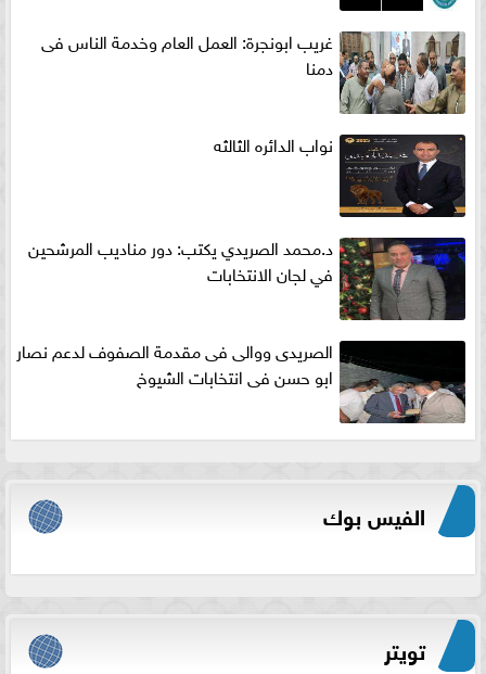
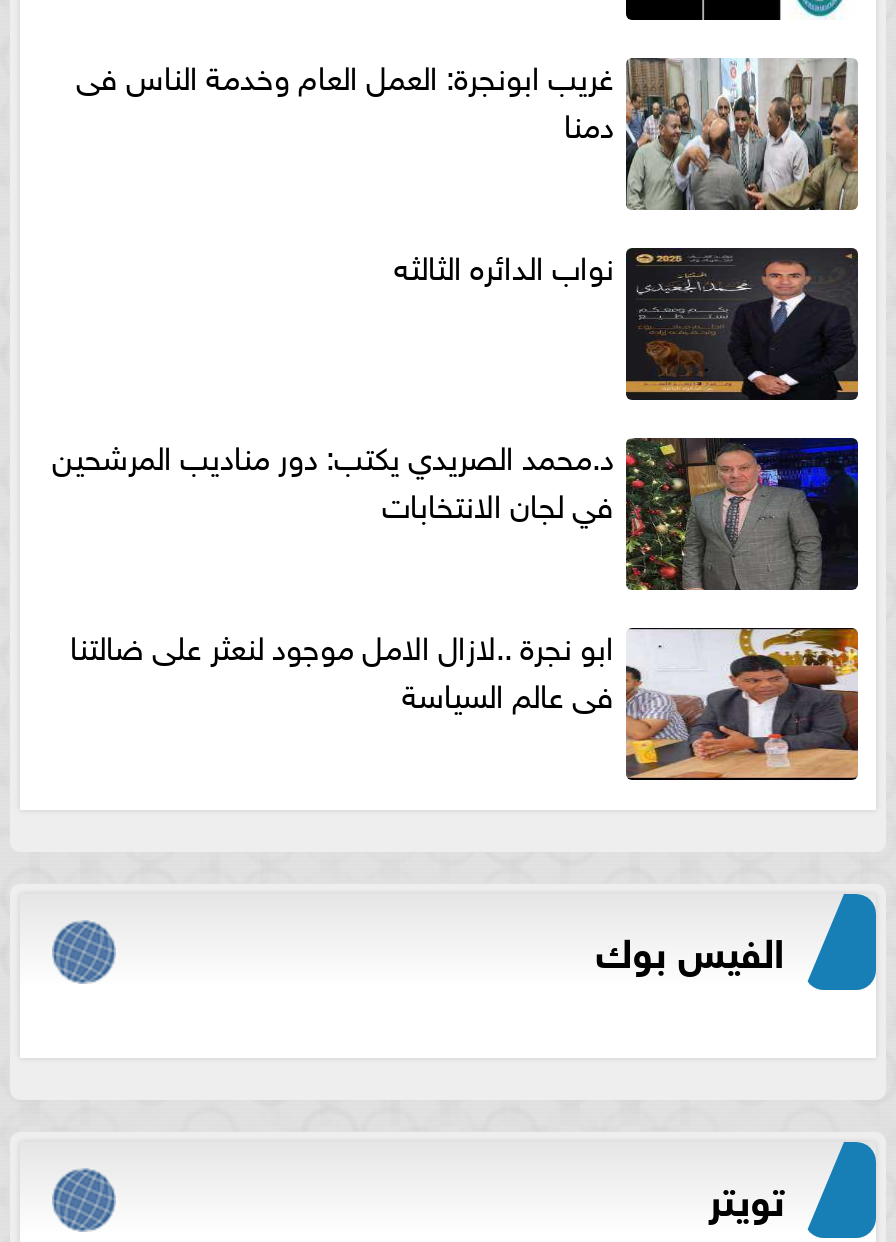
- [image]
- الصريدى ووالى فى مقدمة الصفوف لدعم نصار
- ابو حسن فى انتخابات الشيوخ
+ [image]
+ ابو نجرة ..لازال الامل موجود لنعثر على ضالتنا
+ فى عالم السياسة
